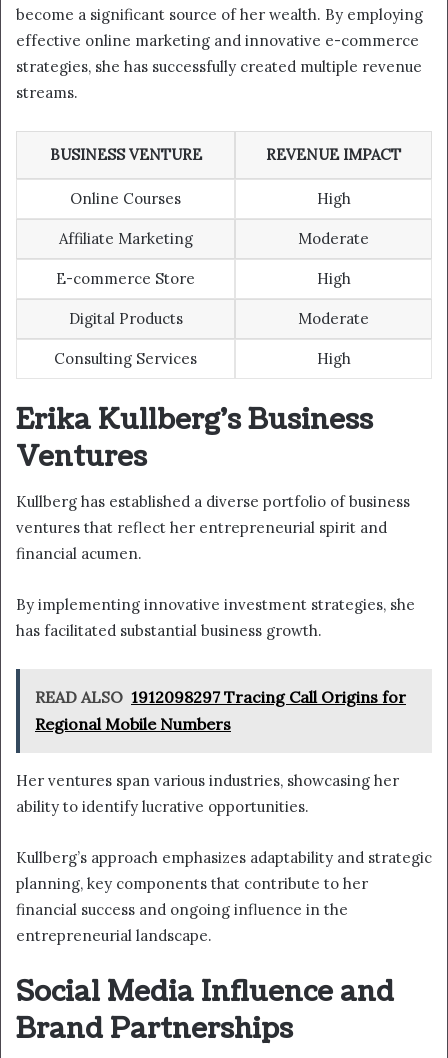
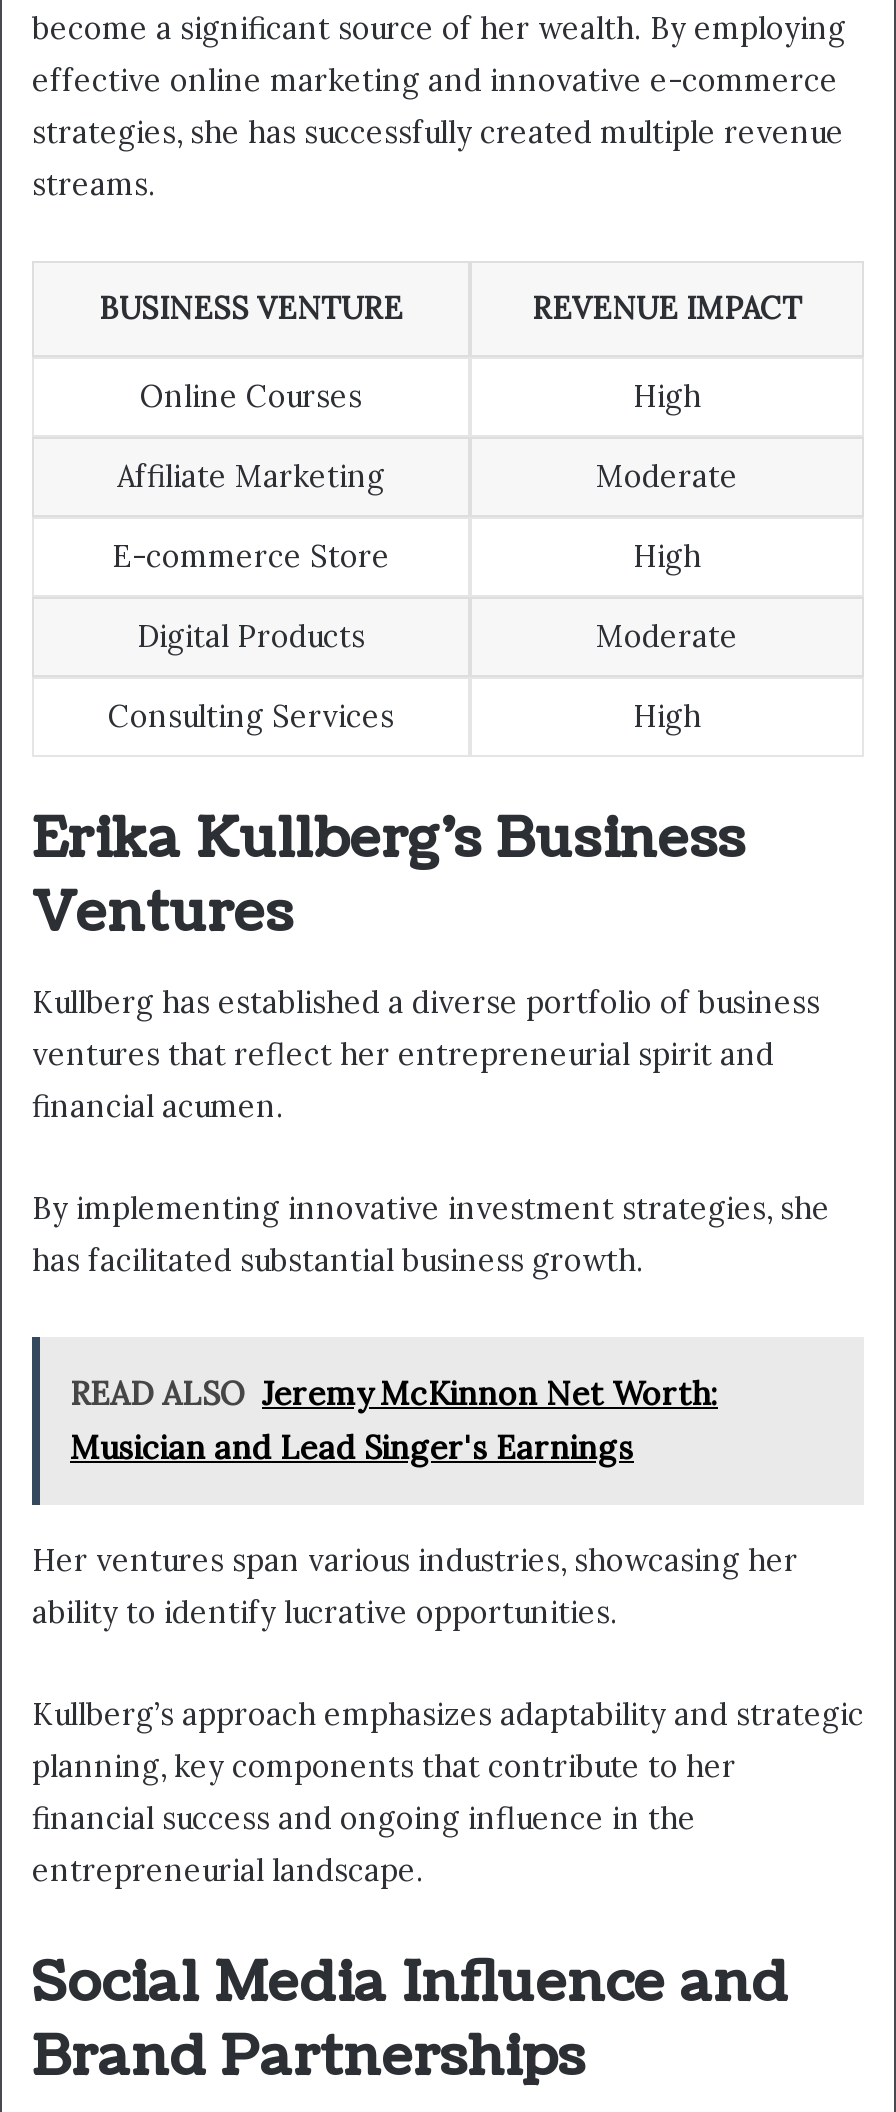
- READ ALSO 1912098297 Tracing Call Origins for
- Regional Mobile Numbers
+ READ ALSO Jeremy McKinnon Net Worth:
+ Musician and Lead Singer's Earnings
